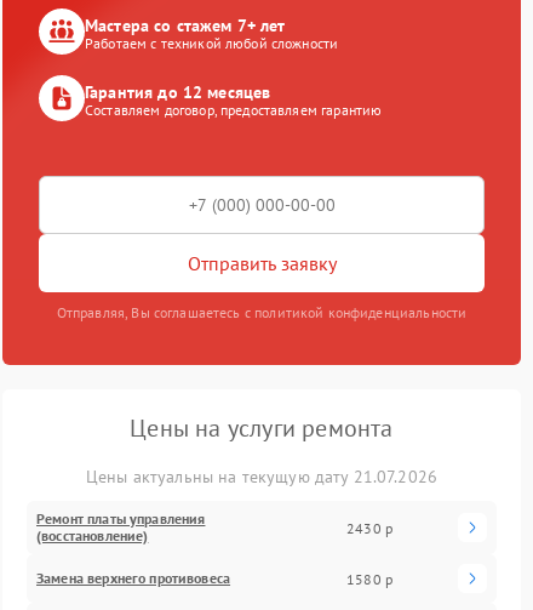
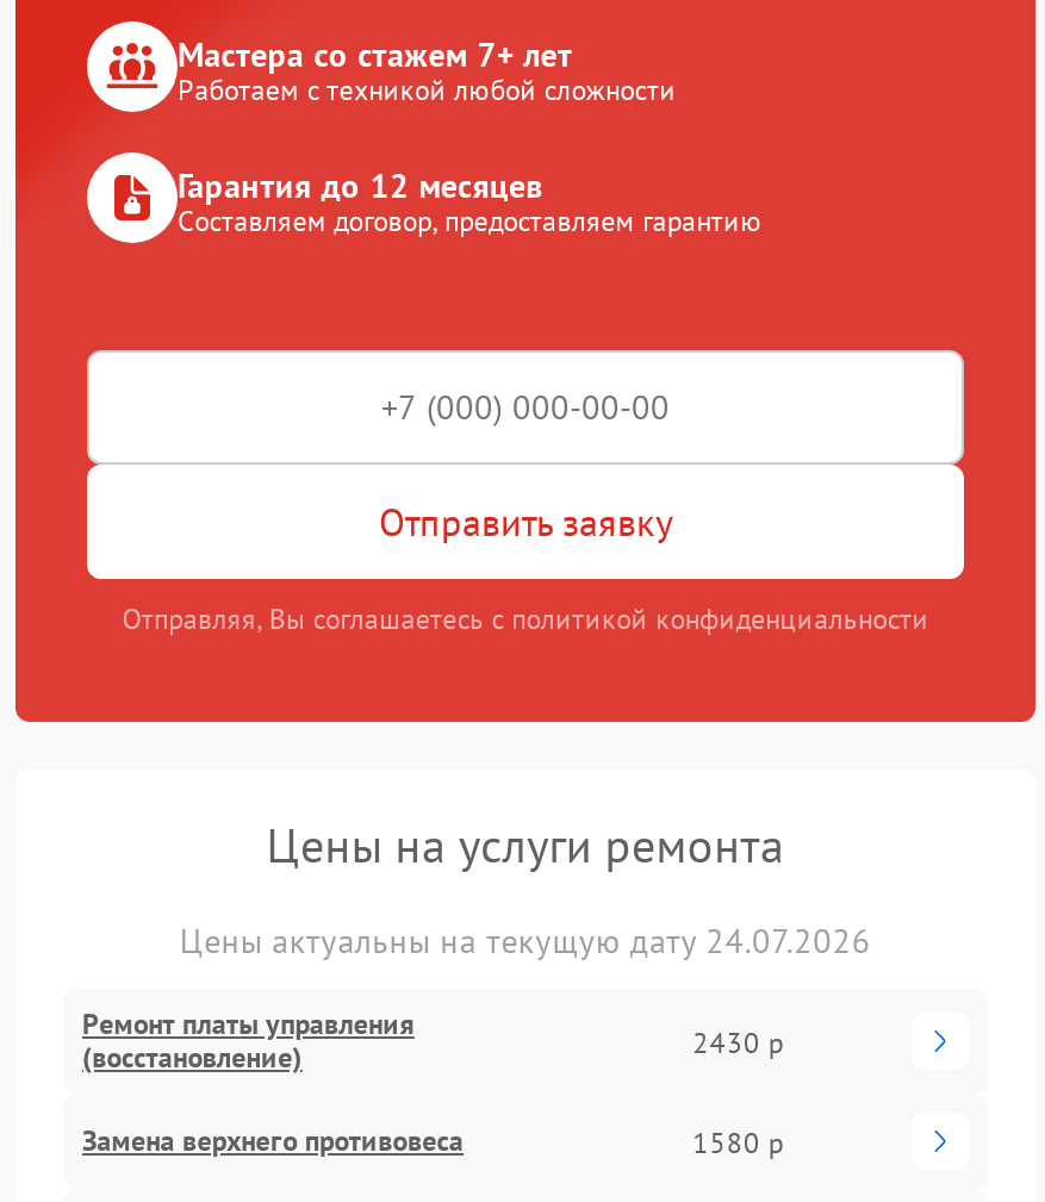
- Цены актуальны на текущую дату 21.07.2026
+ Цены актуальны на текущую дату 24.07.2026
